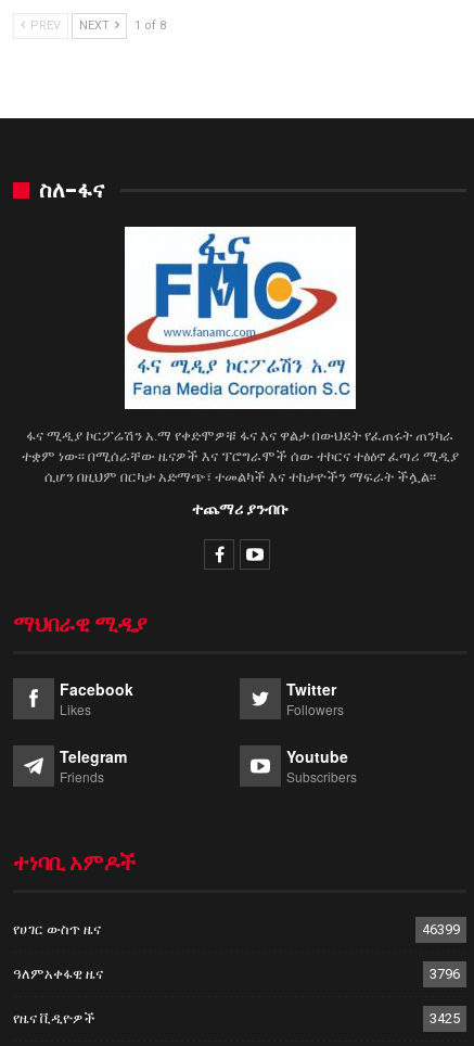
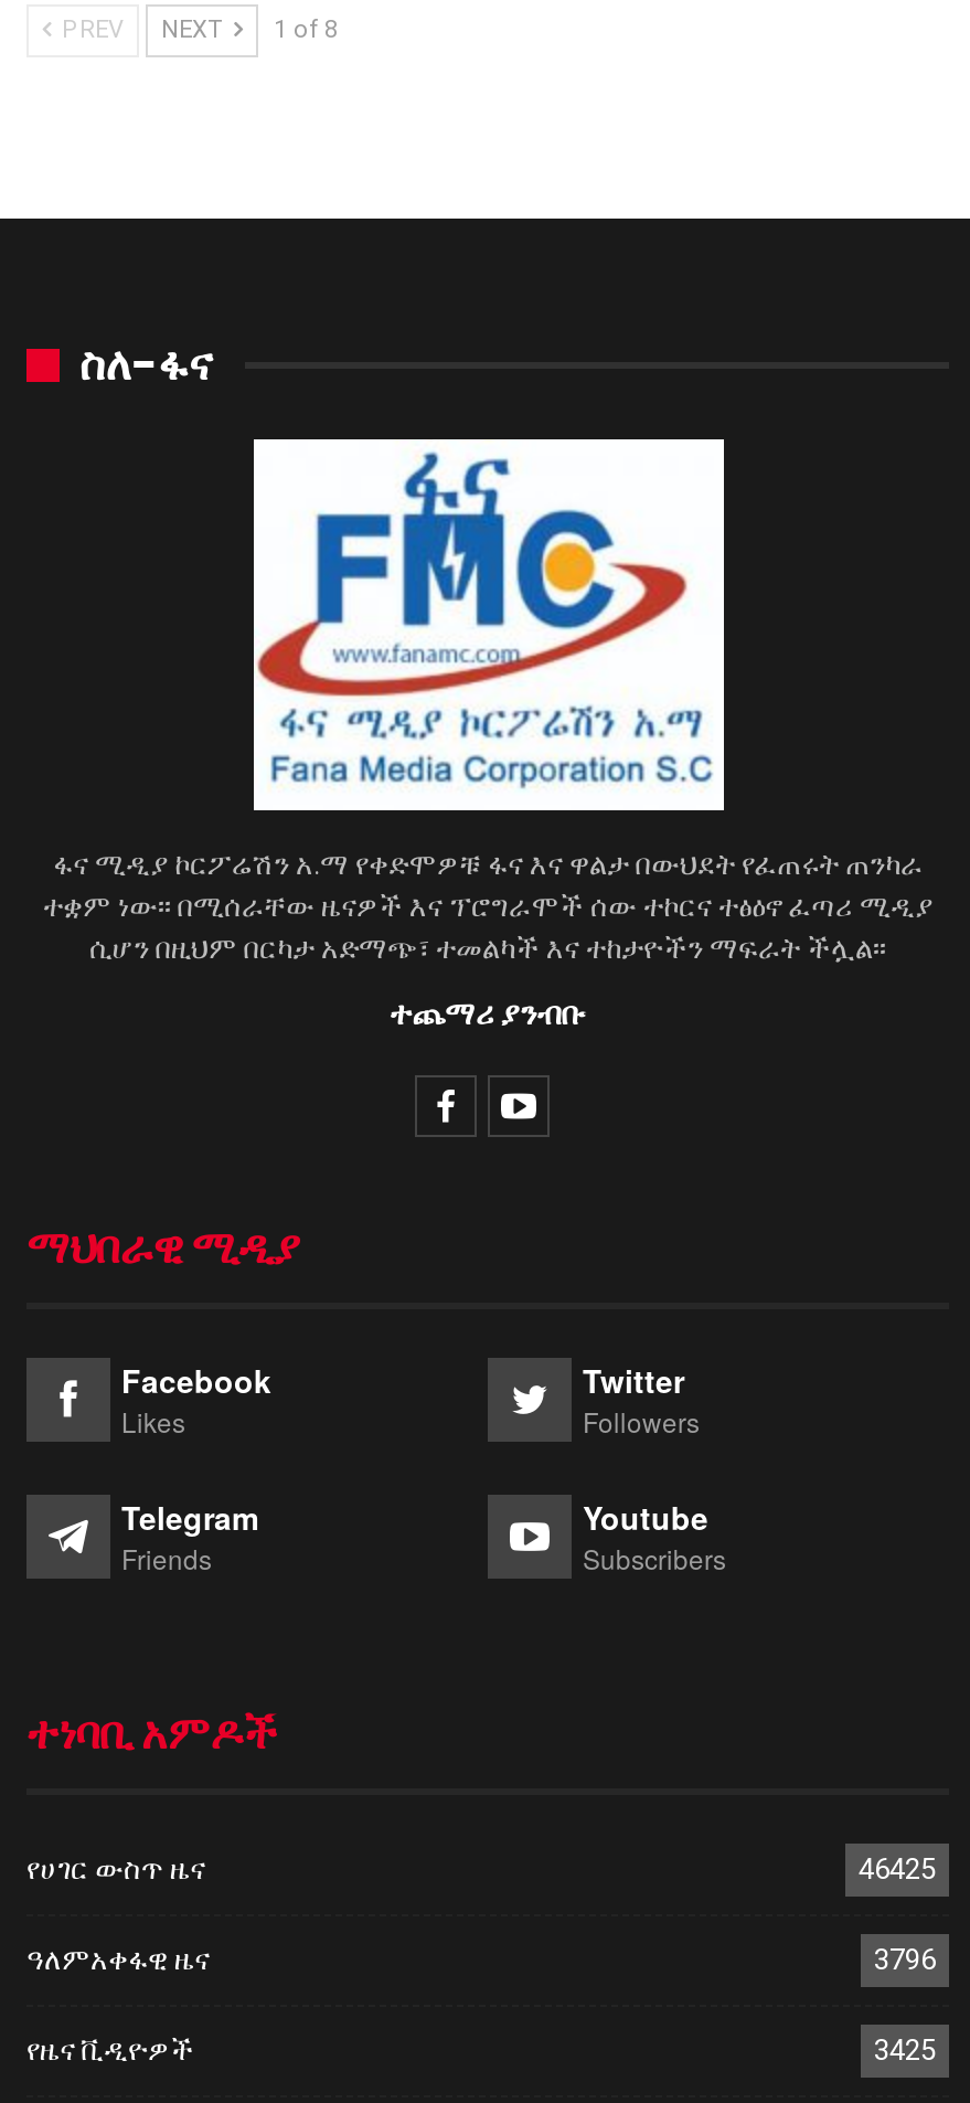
- 46399
+ 46425
